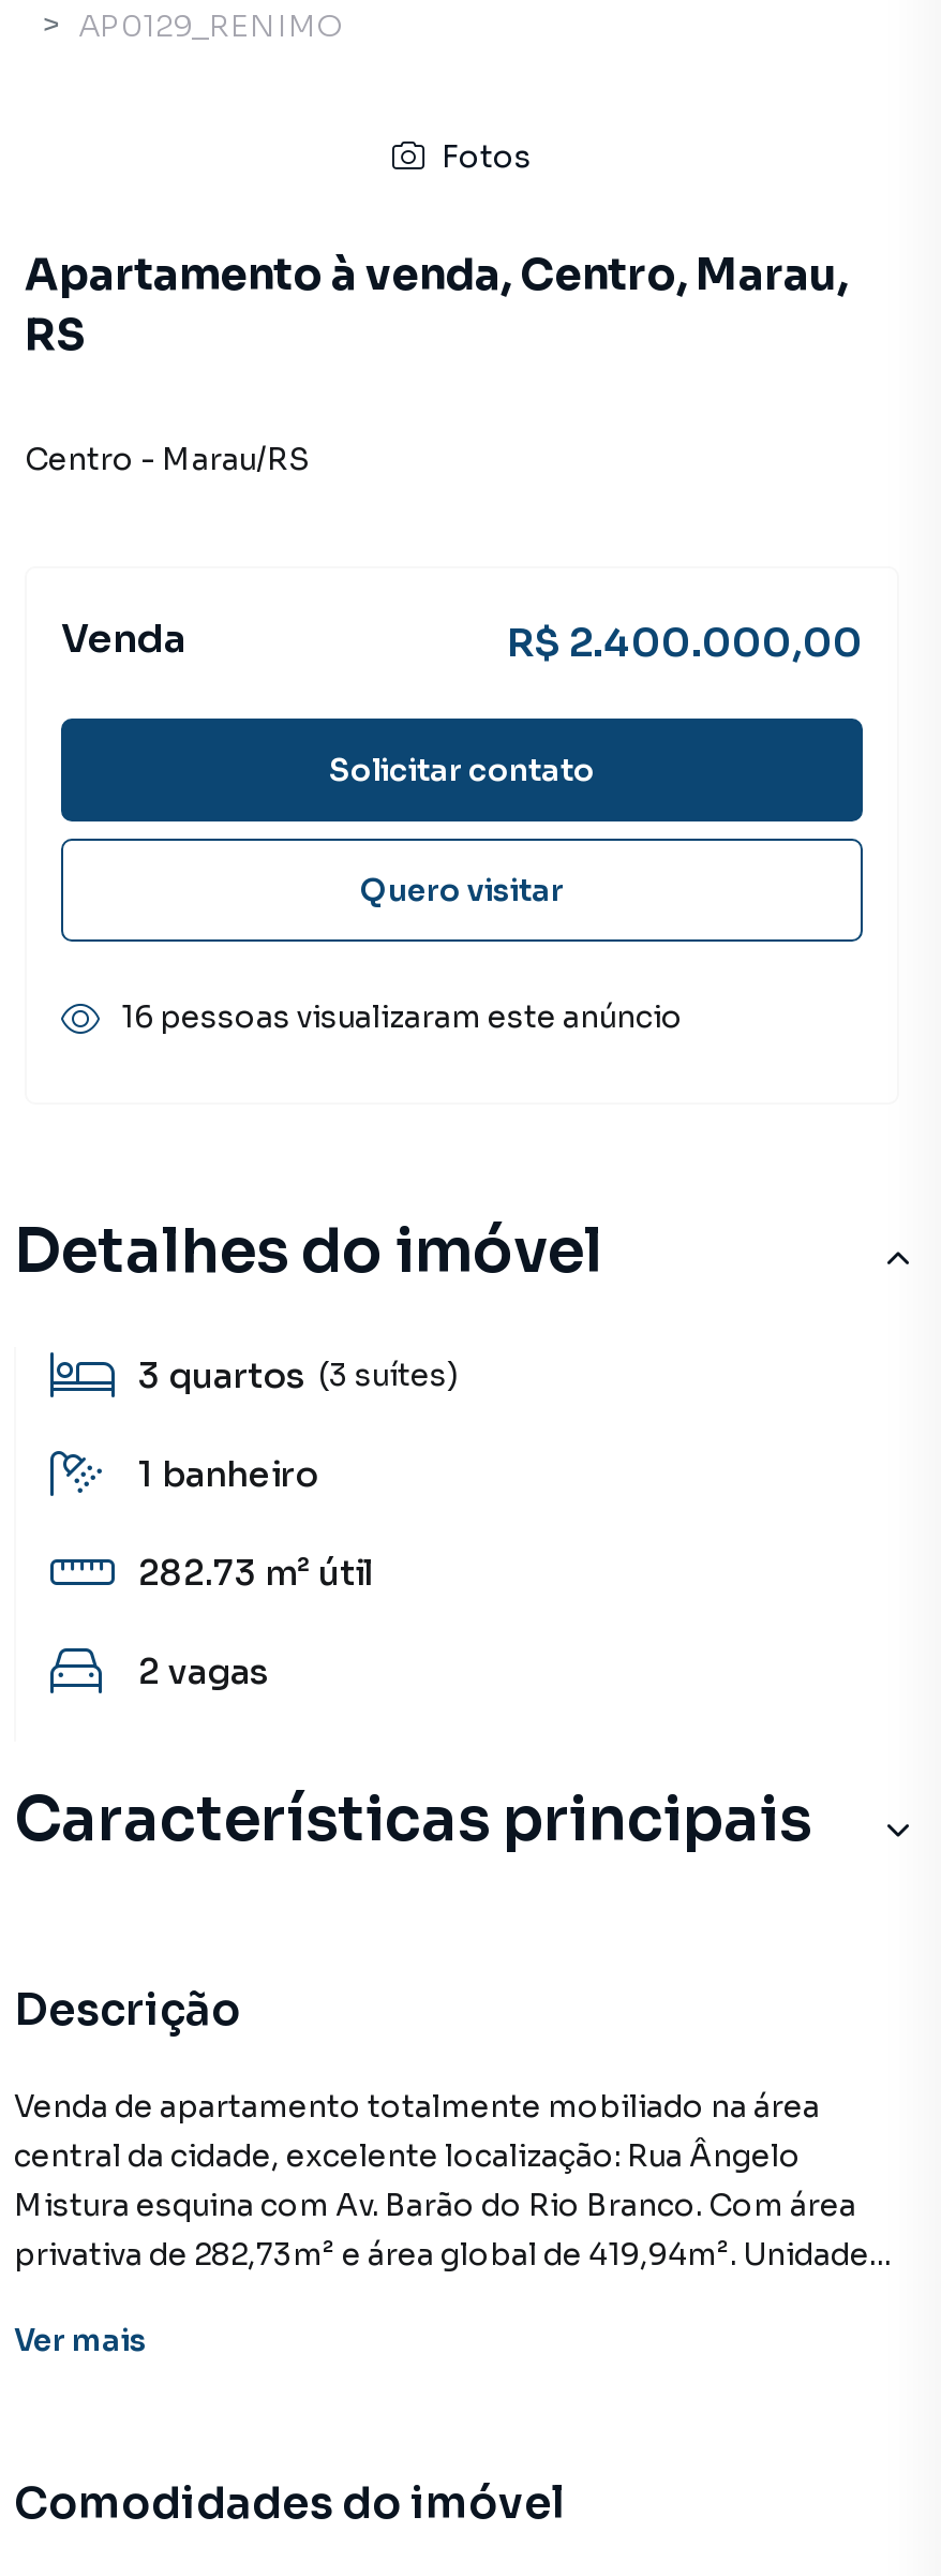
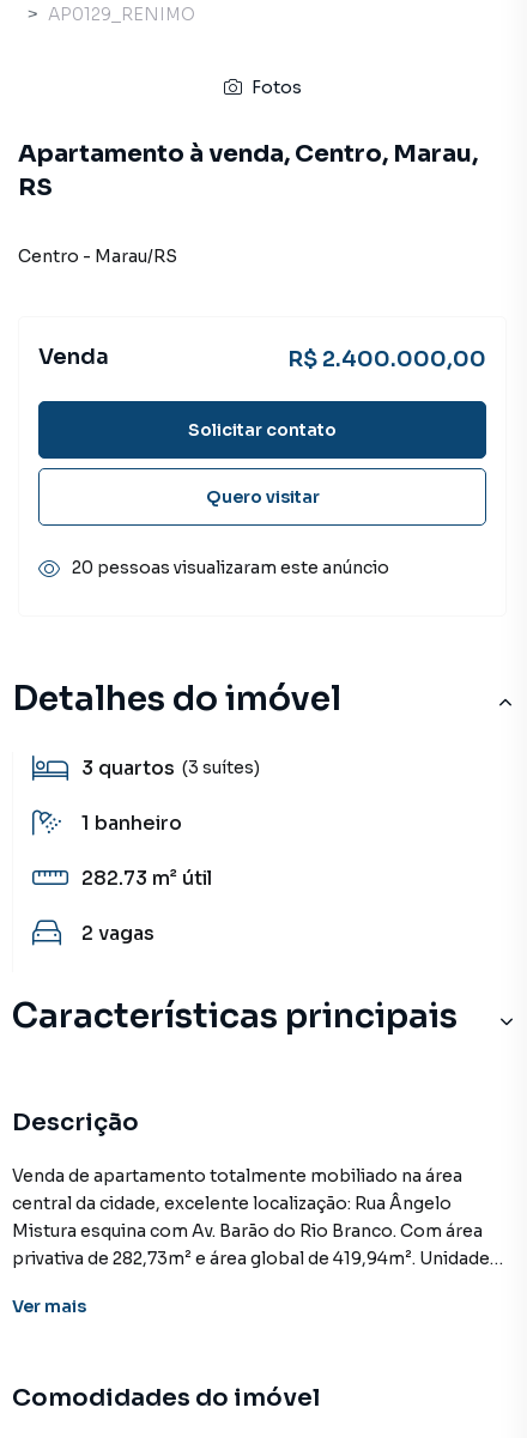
- 16 pessoas visualizaram este anúncio
+ 20 pessoas visualizaram este anúncio
